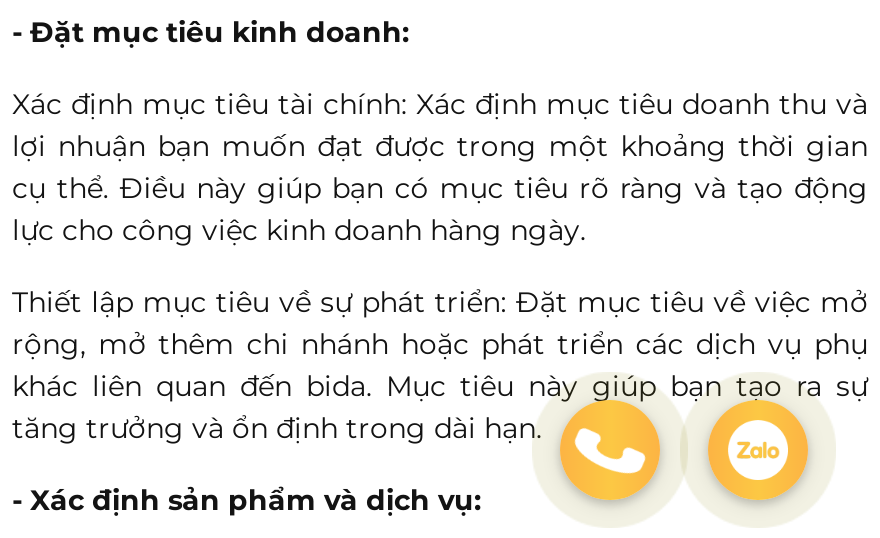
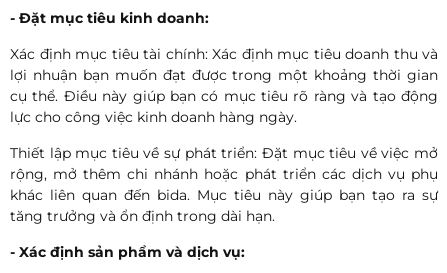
- [image]
